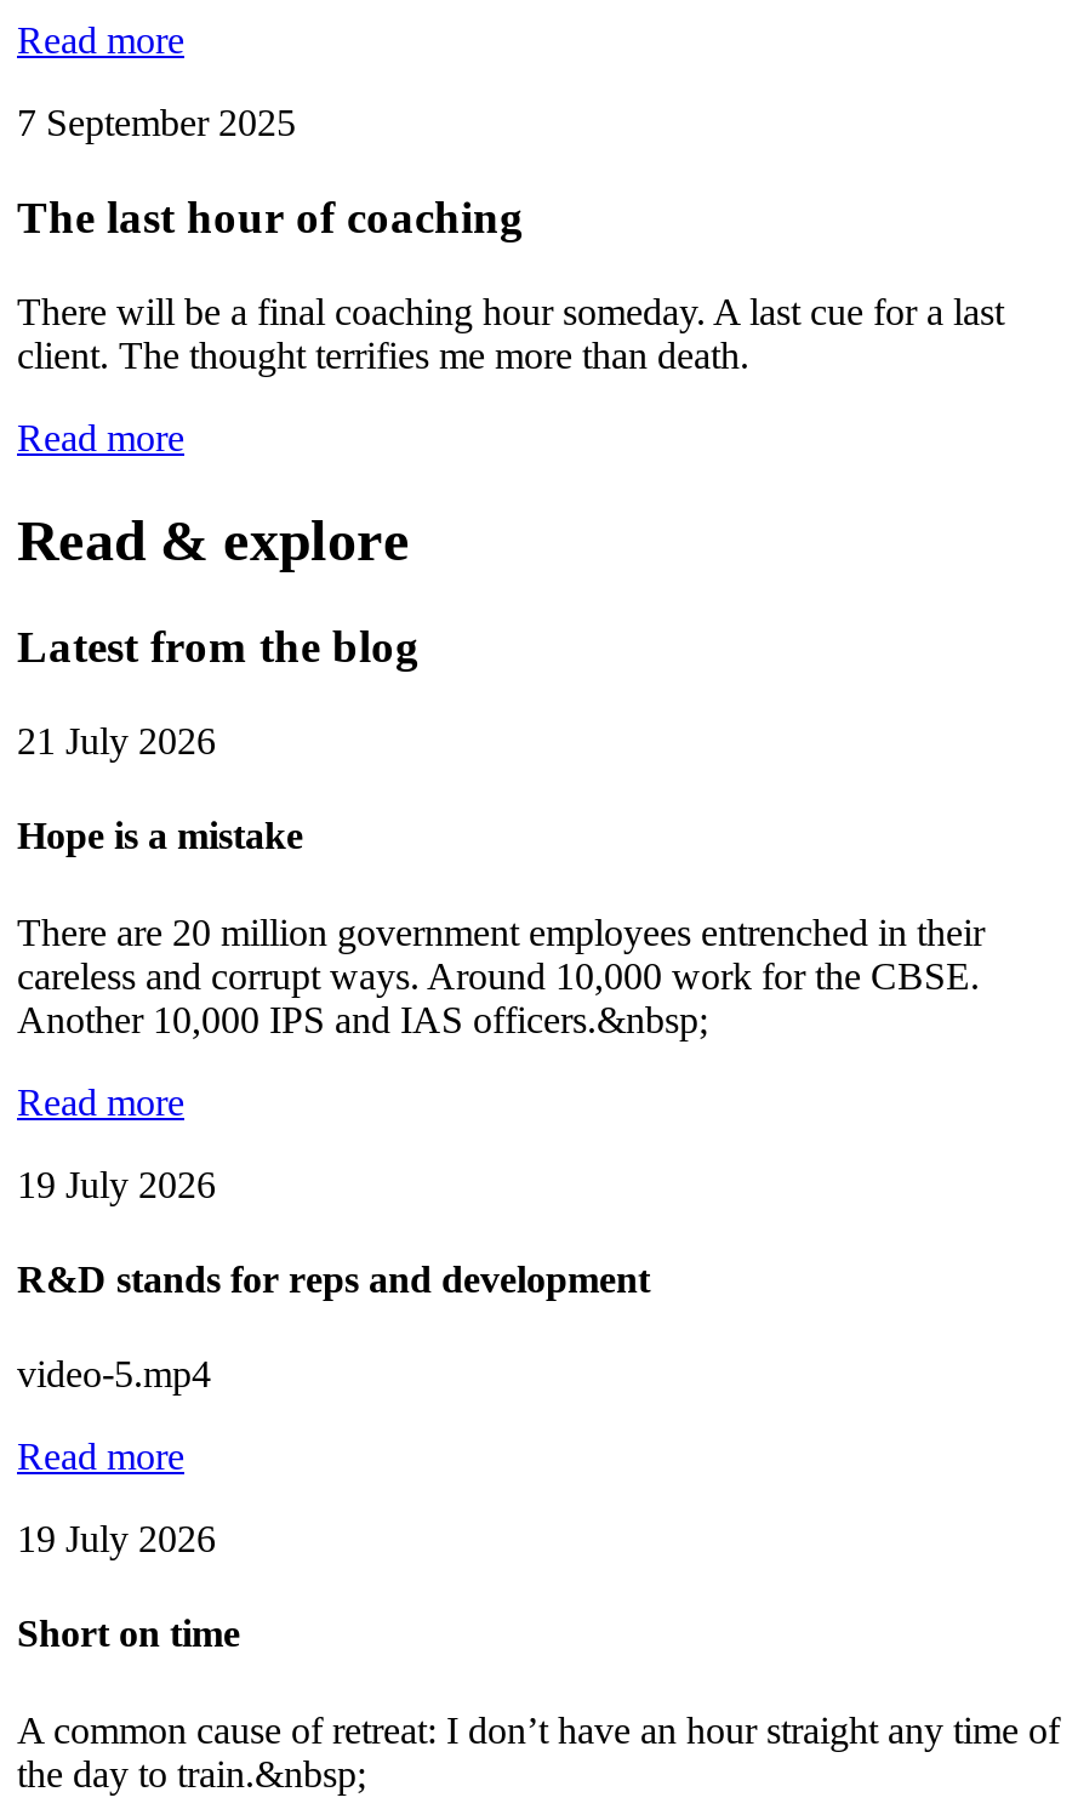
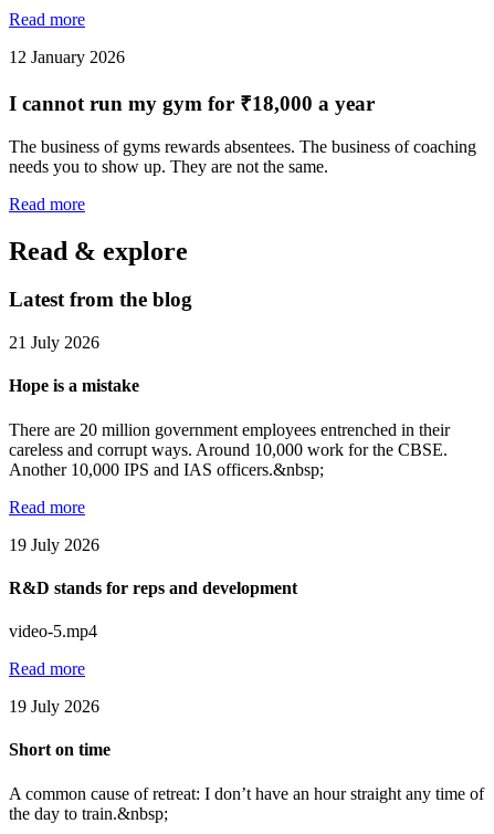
- 7 September 2025
+ 12 January 2026

- The last hour of coaching
+ I cannot run my gym for ₹18,000 a year

- There will be a final coaching hour someday. A last cue for a last
- client. The thought terrifies me more than death.
+ The business of gyms rewards absentees. The business of coaching
+ needs you to show up. They are not the same.
